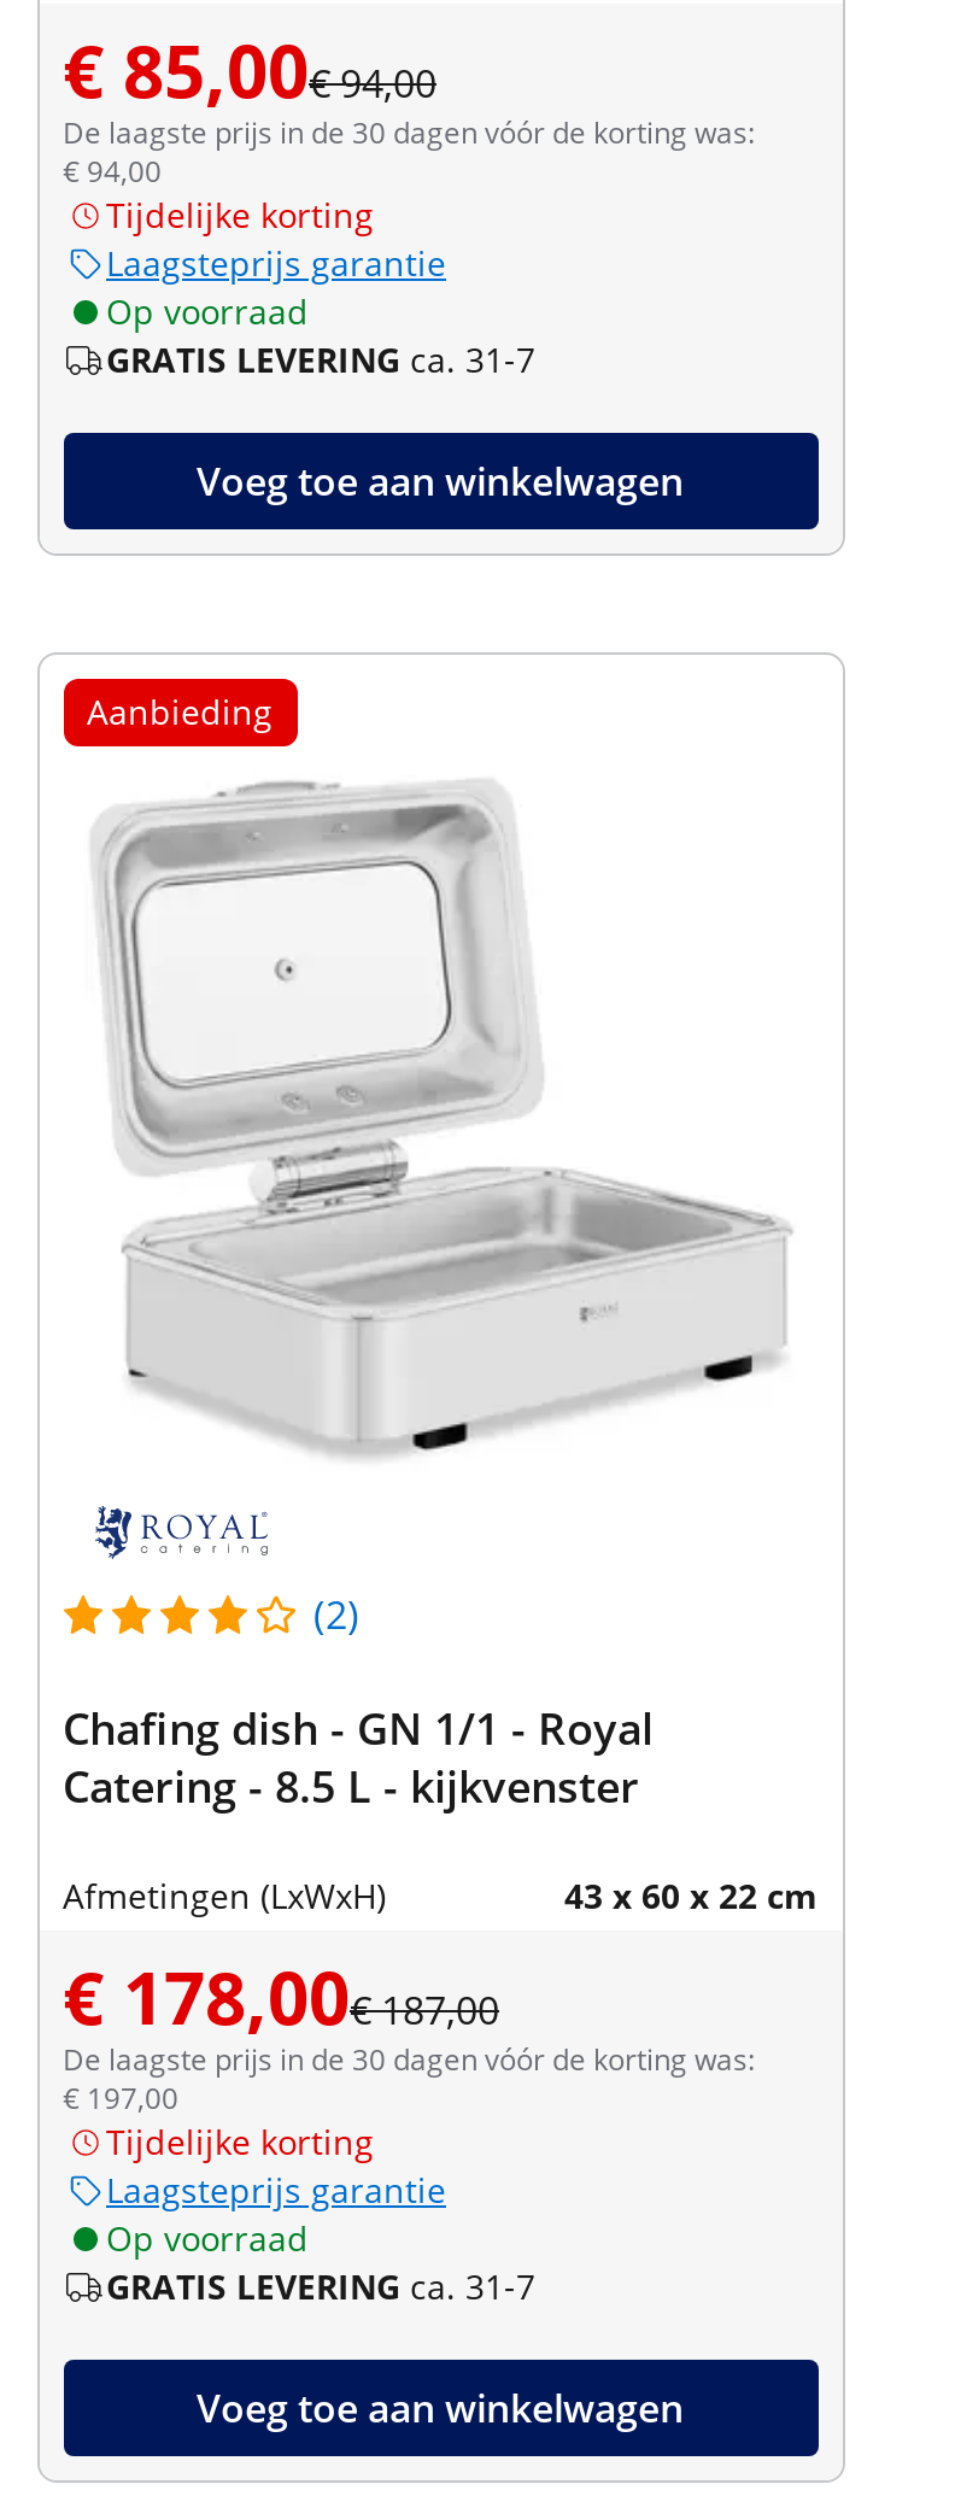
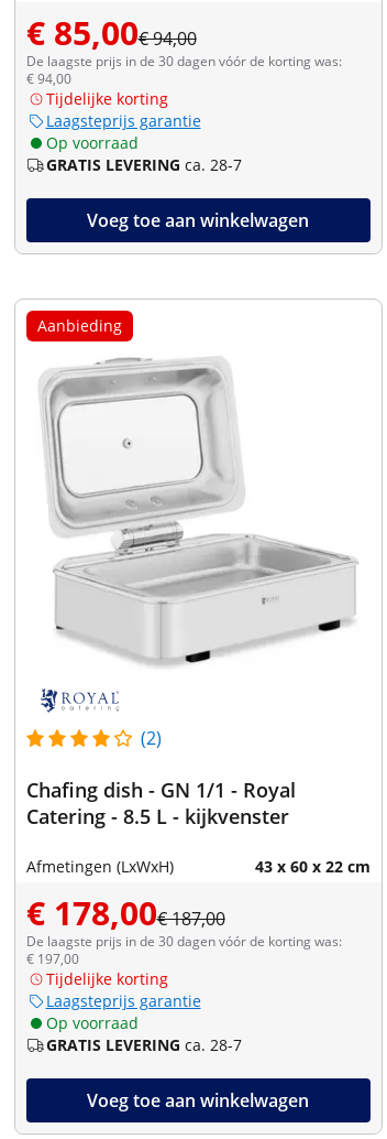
- GRATIS LEVERING ca. 31-7
+ GRATIS LEVERING ca. 28-7

- GRATIS LEVERING ca. 31-7
+ GRATIS LEVERING ca. 28-7
